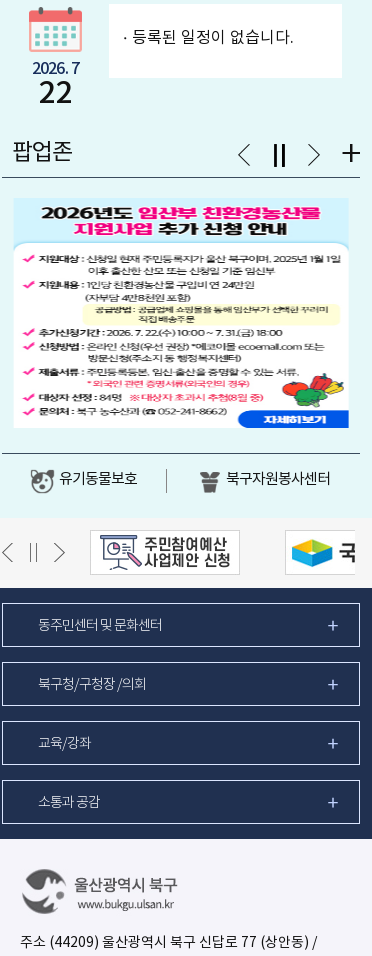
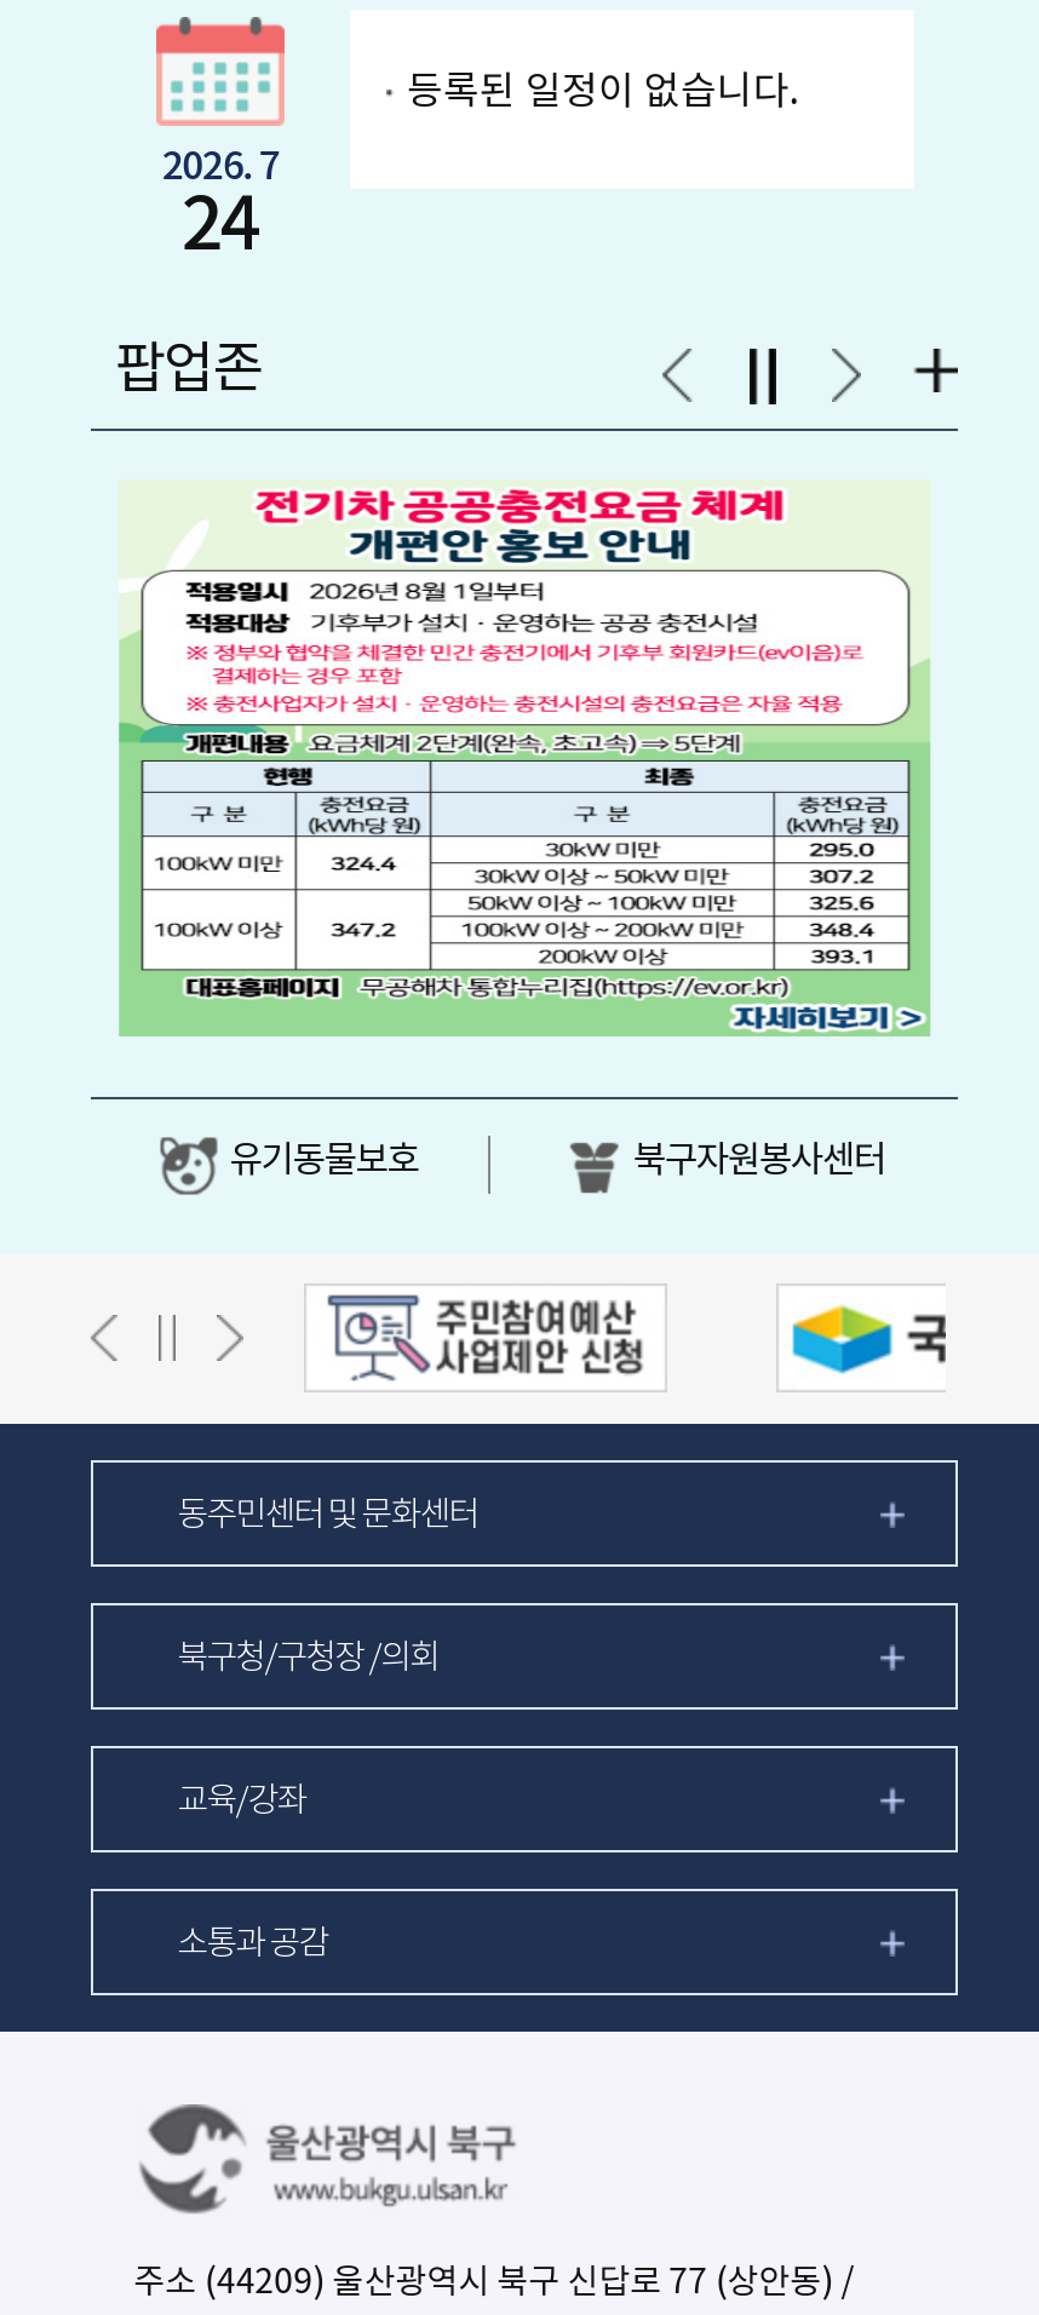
- 22
+ 24

- [image]
+ [image]
